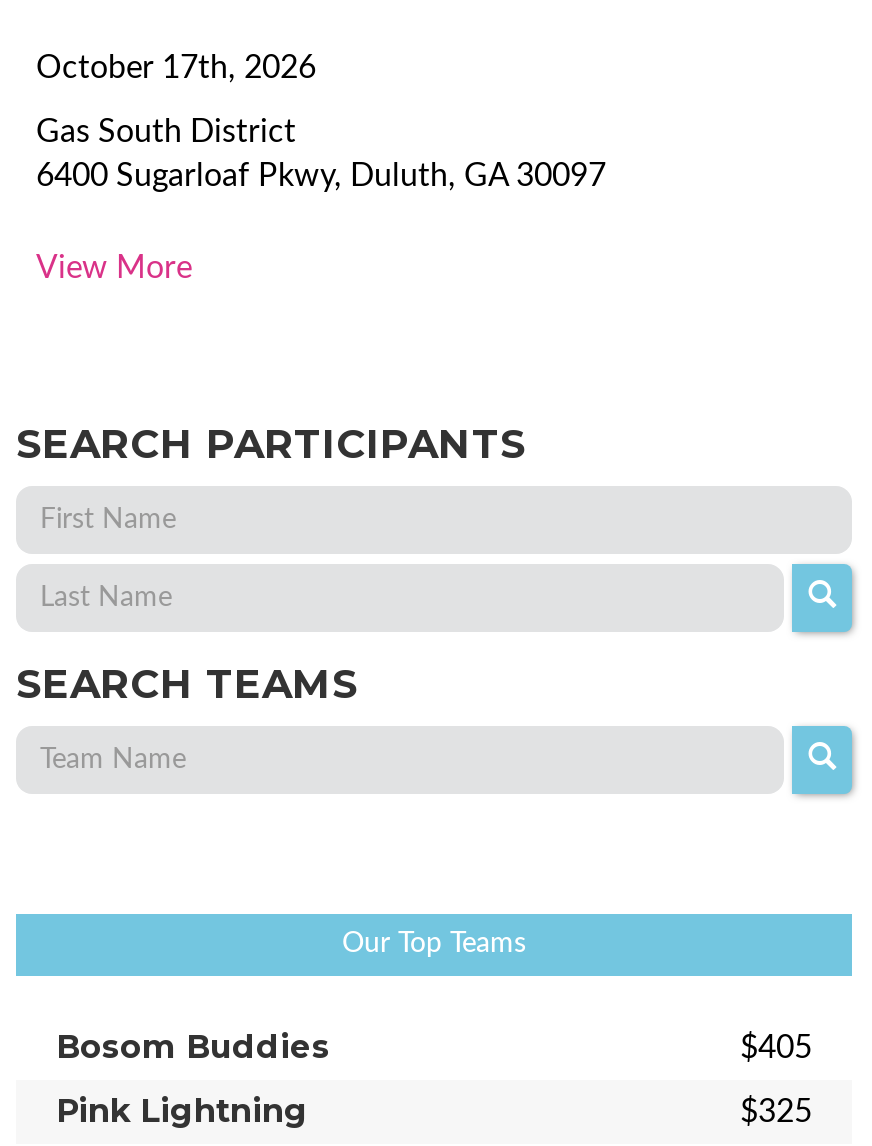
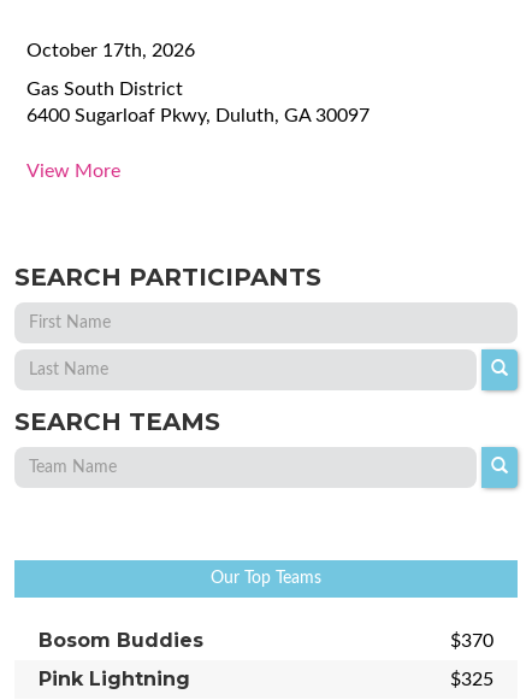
- $405
+ $370
